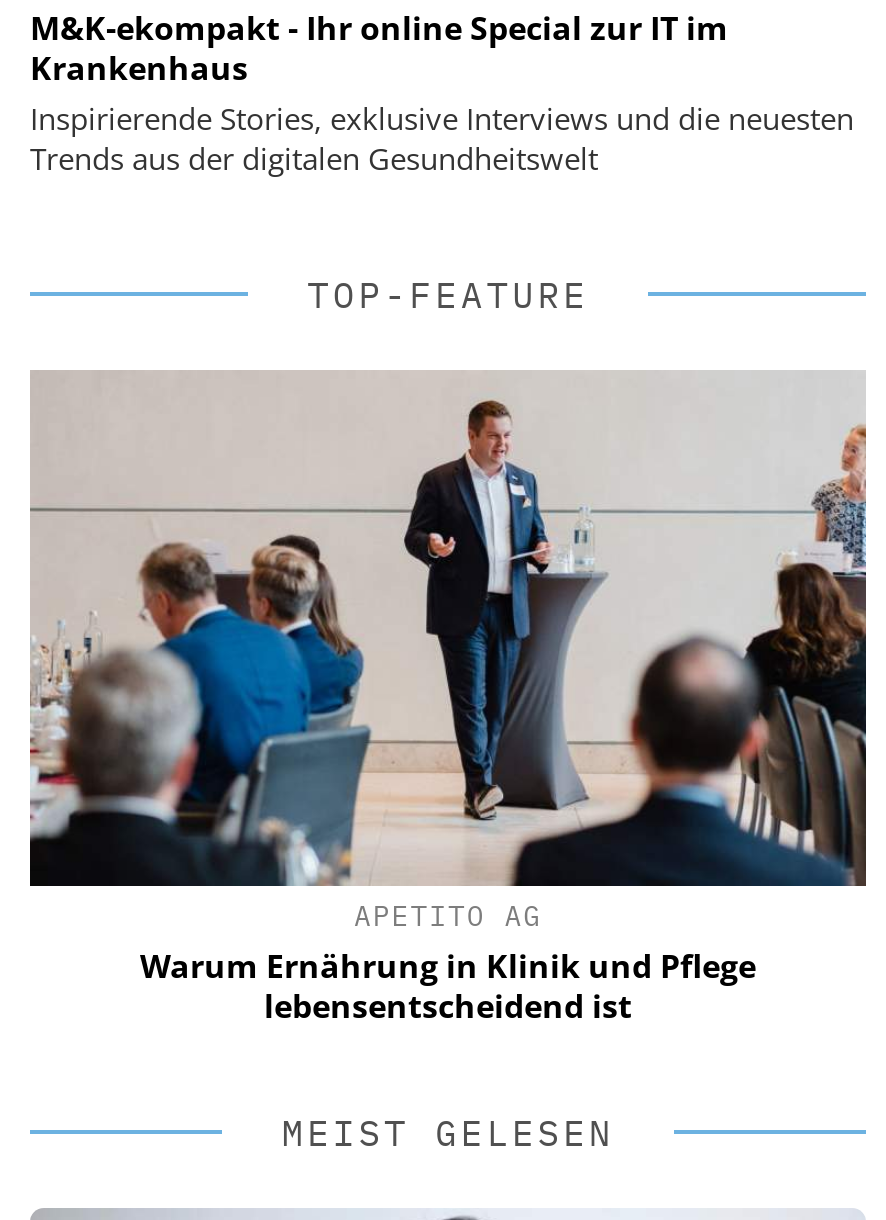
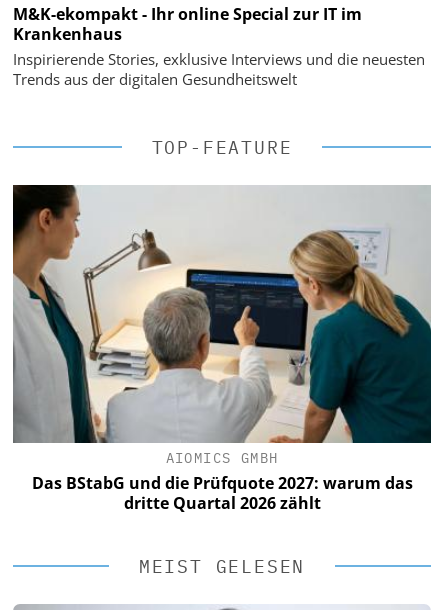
- [image]
- APETITO AG
- Warum Ernährung in Klinik und Pflege
- lebensentscheidend ist
+ [image]
+ AIOMICS GMBH
+ Das BStabG und die Prüfquote 2027: warum das
+ dritte Quartal 2026 zählt
